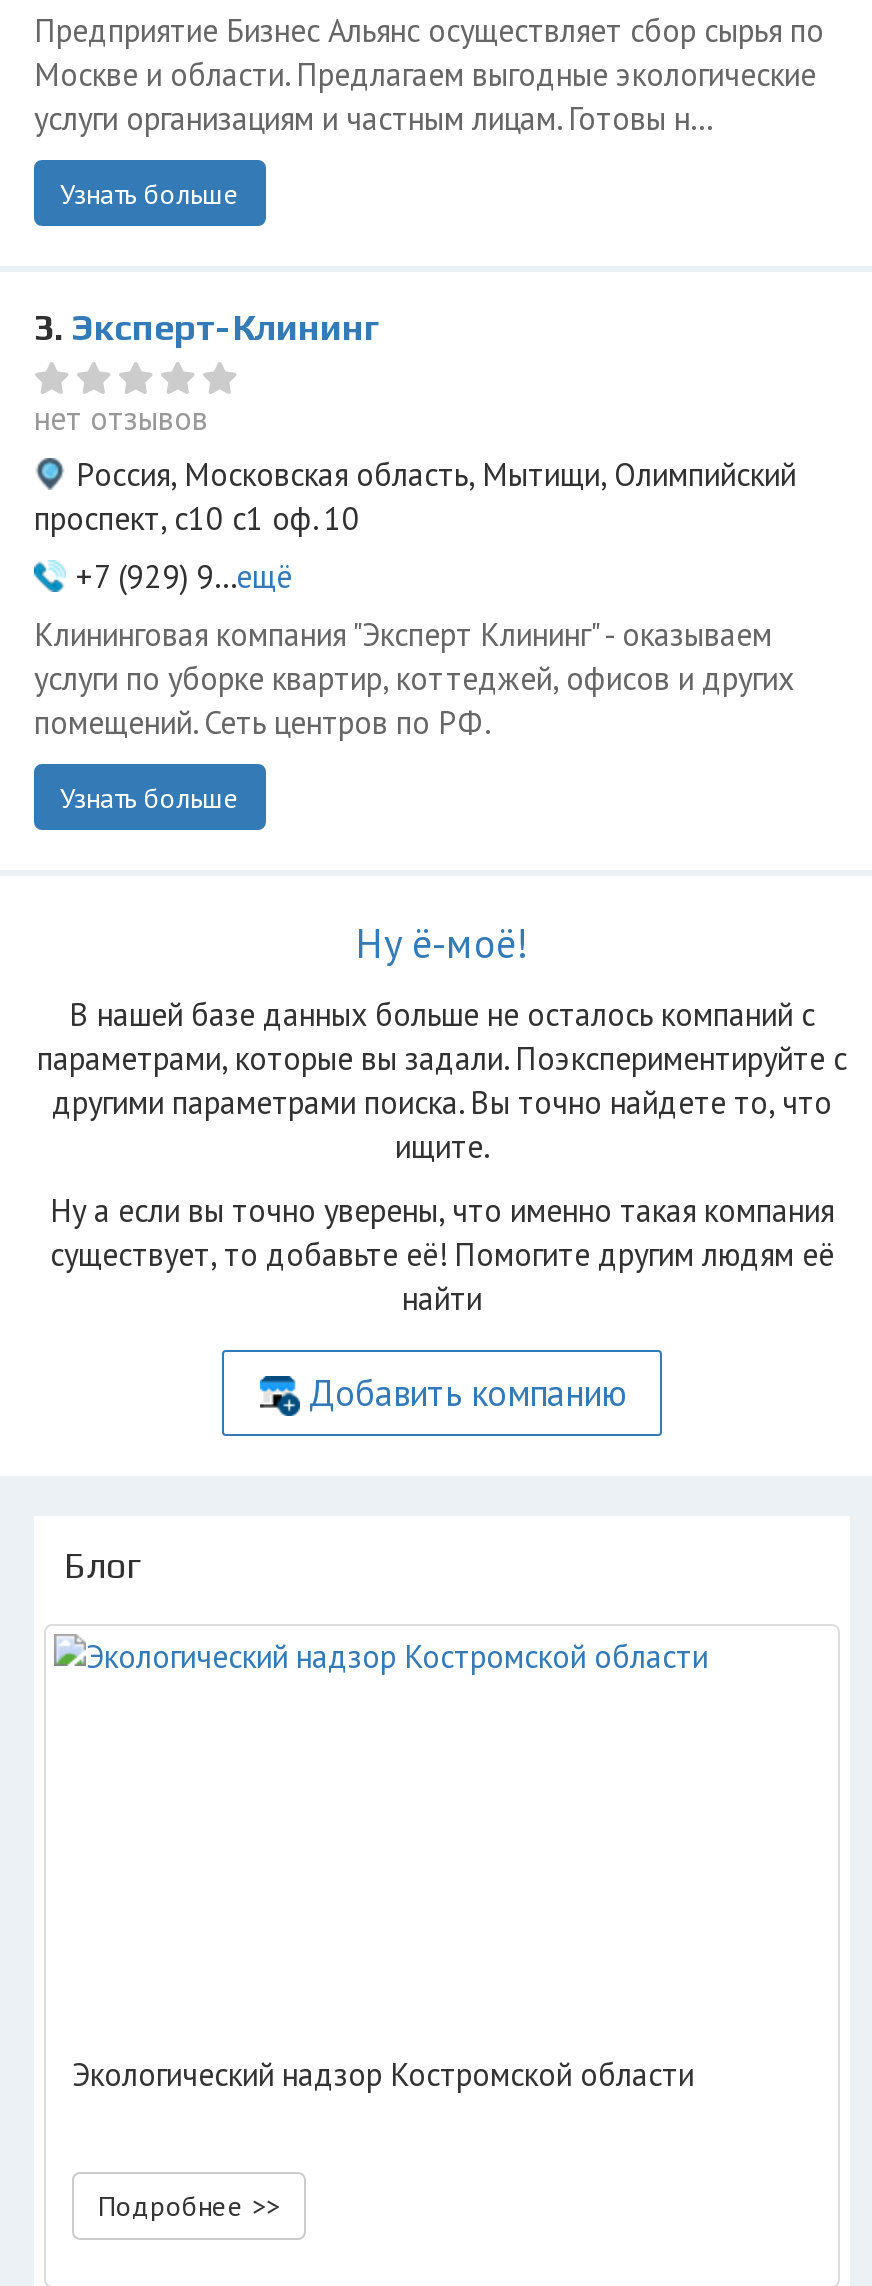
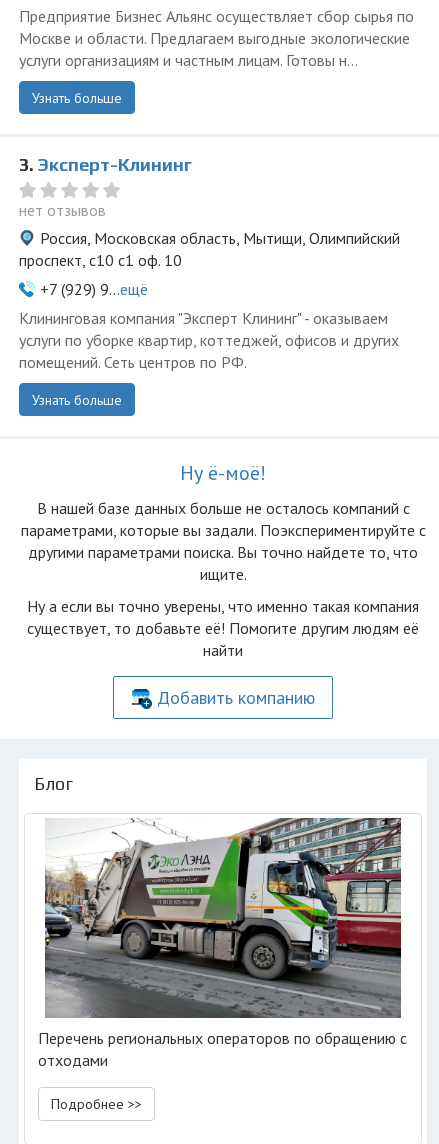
+ [image]

- Экологический надзор Костромской области
+ Перечень региональных операторов по обращению с
+ отходами
